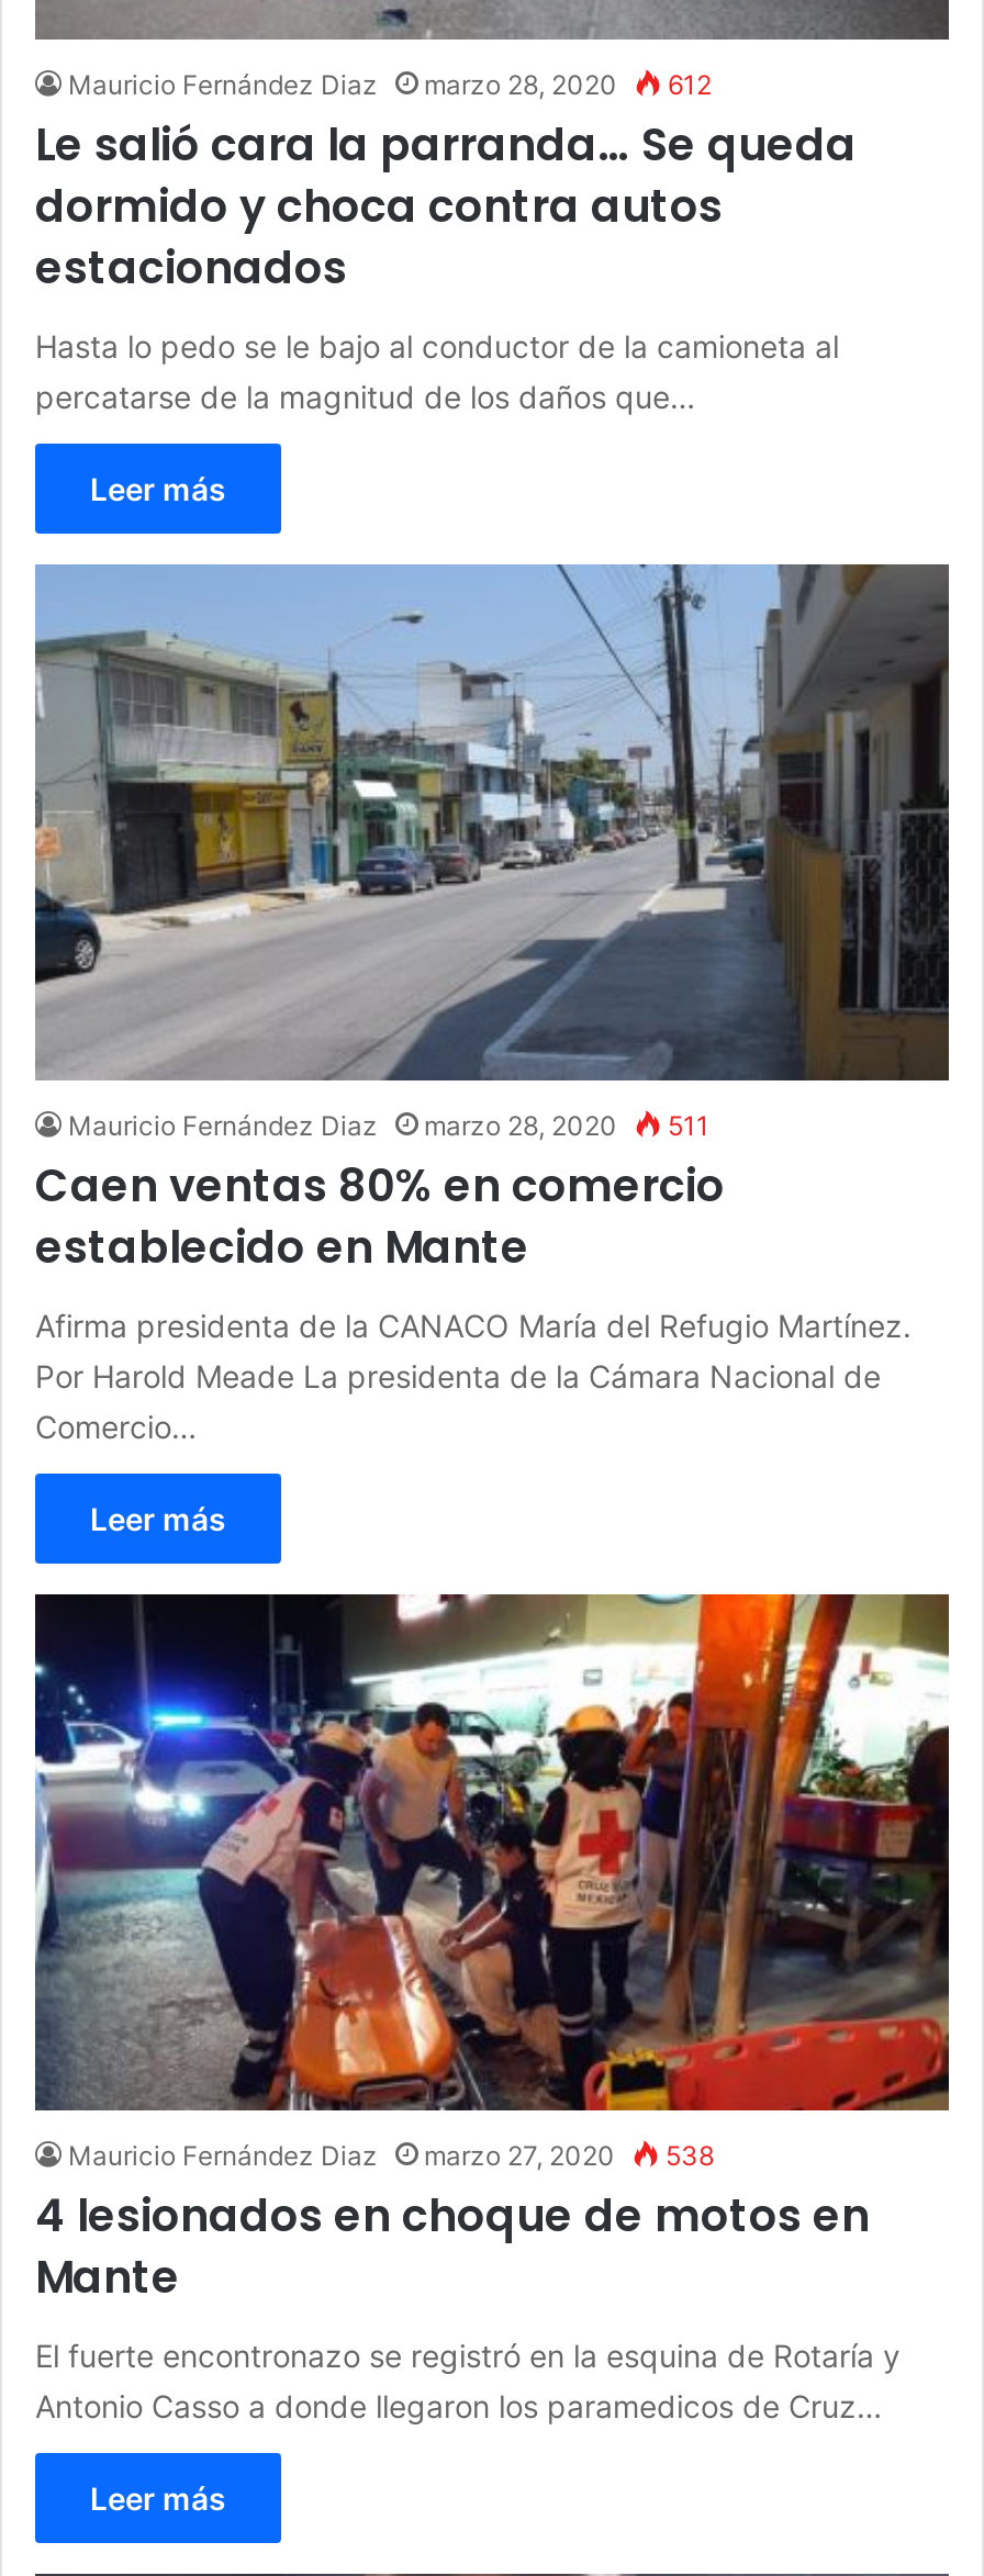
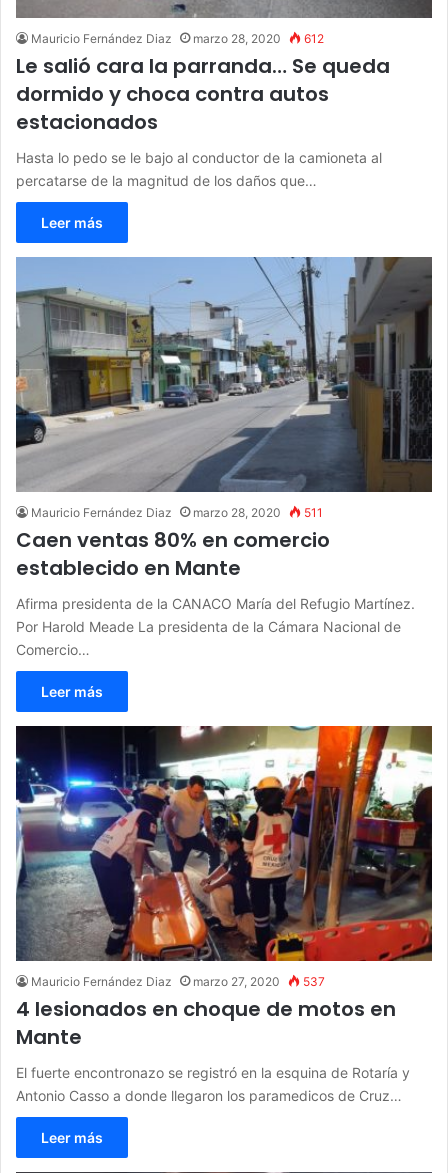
- Mauricio Fernández Diaz marzo 27, 2020 538
+ Mauricio Fernández Diaz marzo 27, 2020 537
